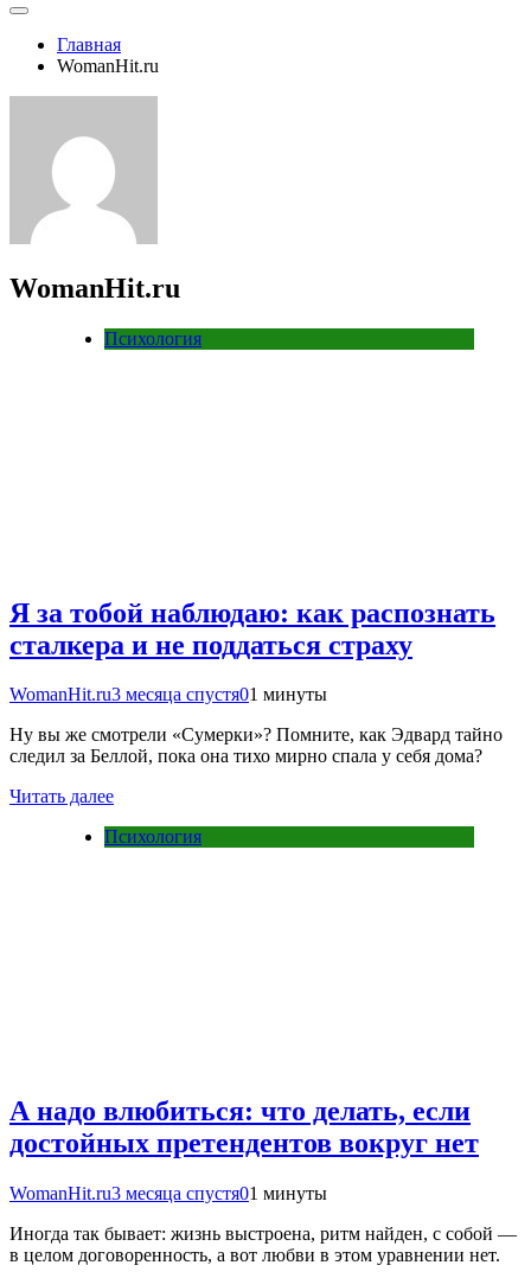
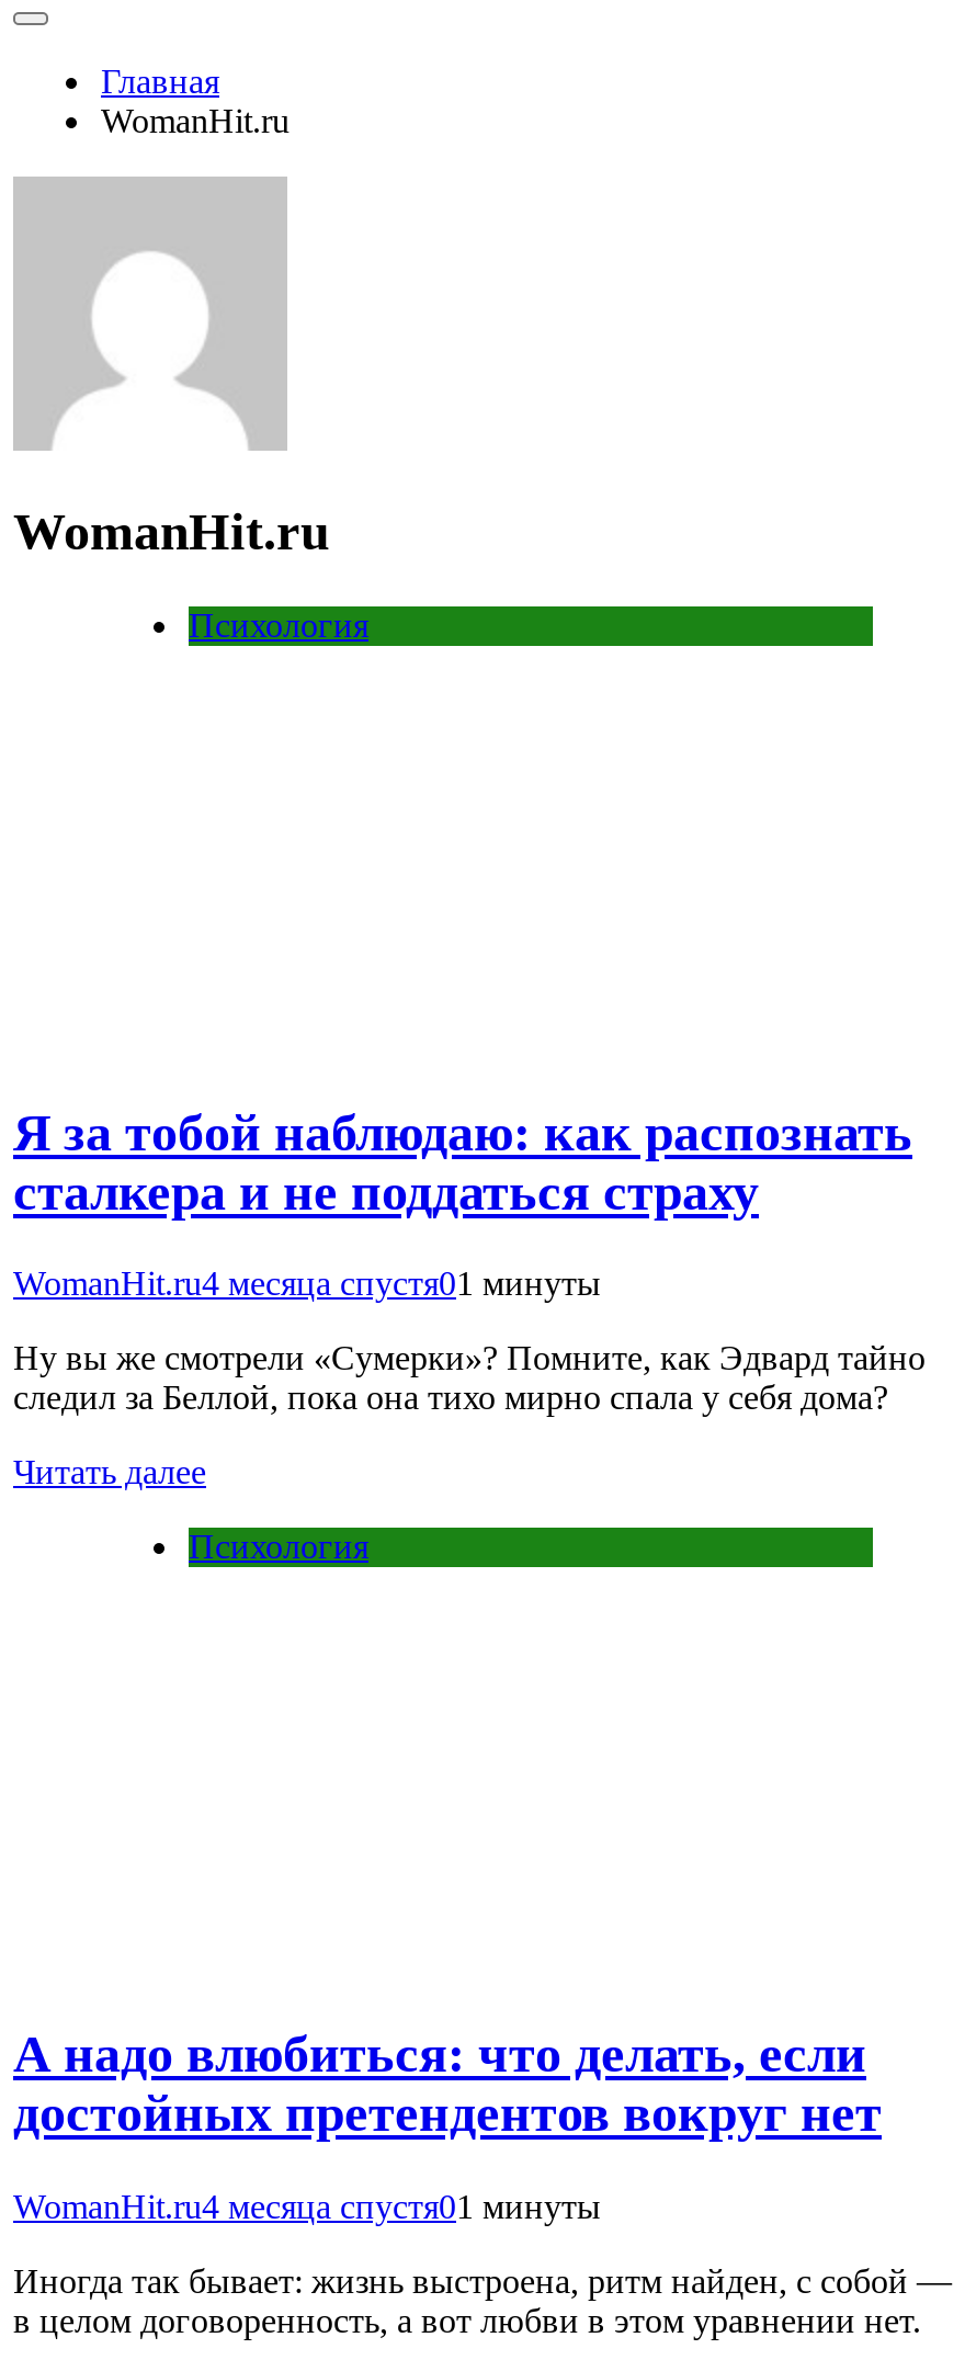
- WomanHit.ru3 месяца спустя01 минуты
+ WomanHit.ru4 месяца спустя01 минуты

- WomanHit.ru3 месяца спустя01 минуты
+ WomanHit.ru4 месяца спустя01 минуты
